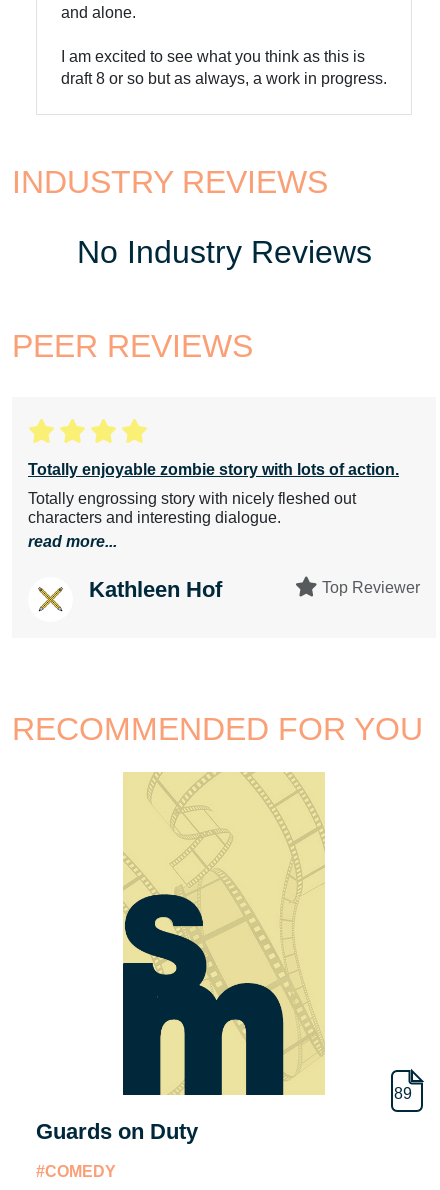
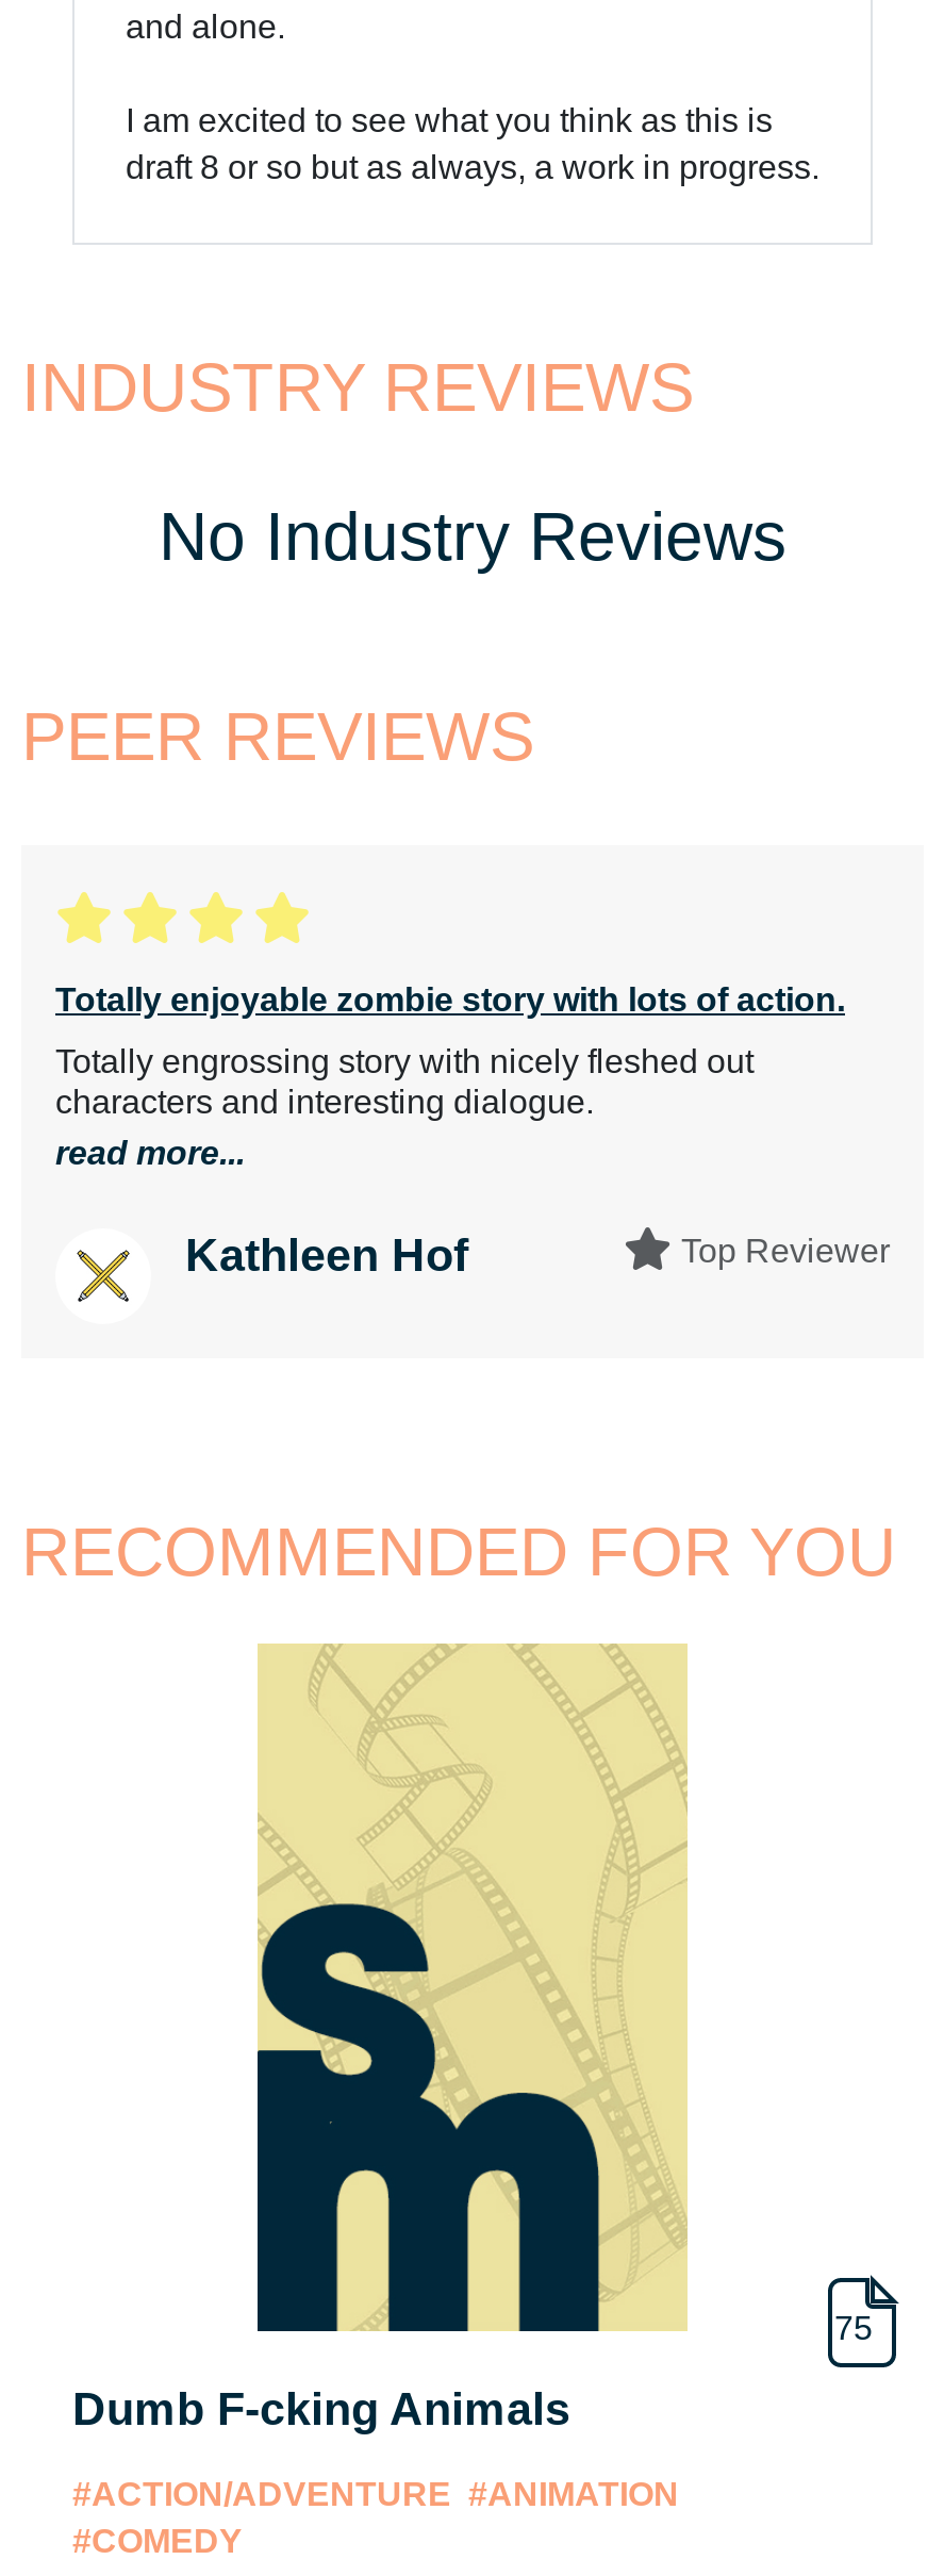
- 89
- Guards on Duty
+ 75
+ Dumb F-cking Animals
+ #ACTION/ADVENTURE #ANIMATION
